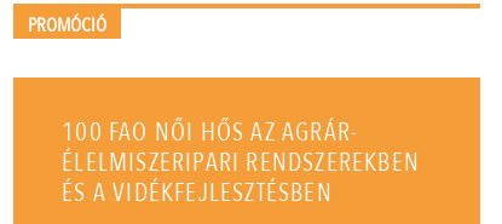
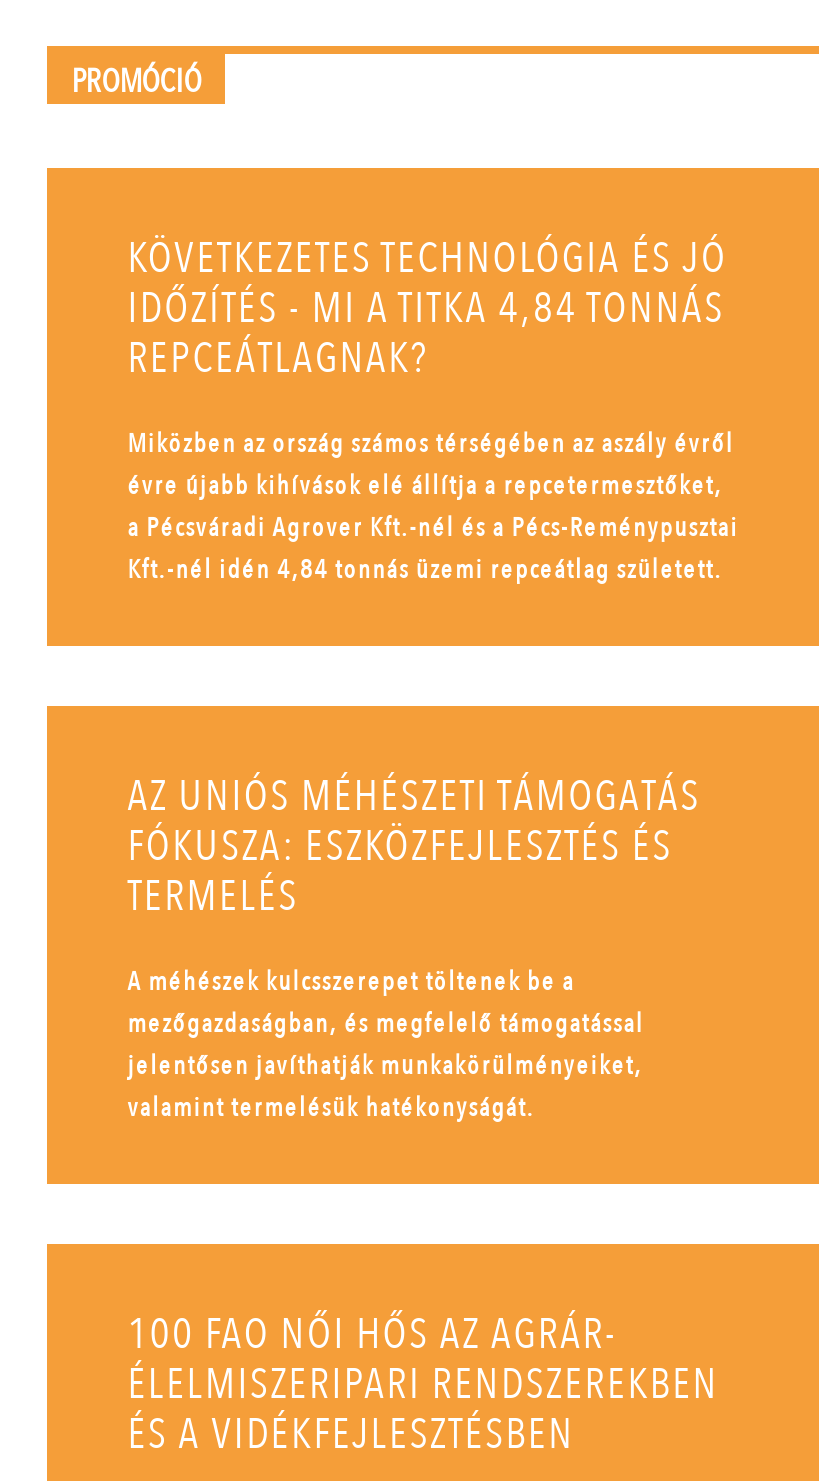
+ KÖVETKEZETES TECHNOLÓGIA ÉS JÓ
+ IDŐZÍTÉS - MI A TITKA 4,84 TONNÁS
+ REPCEÁTLAGNAK?
+ Miközben az ország számos térségében az aszály évről
+ évre újabb kihívások elé állítja a repcetermesztőket,
+ a Pécsváradi Agrover Kft.-nél és a Pécs-Reménypusztai
+ Kft.-nél idén 4,84 tonnás üzemi repceátlag született.

+ AZ UNIÓS MÉHÉSZETI TÁMOGATÁS
+ FÓKUSZA: ESZKÖZFEJLESZTÉS ÉS
+ TERMELÉS
+ A méhészek kulcsszerepet töltenek be a
+ mezőgazdaságban, és megfelelő támogatással
+ jelentősen javíthatják munkakörülményeiket,
+ valamint termelésük hatékonyságát.
